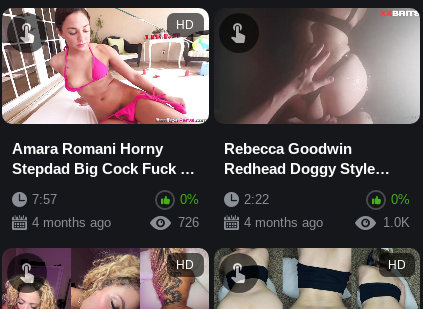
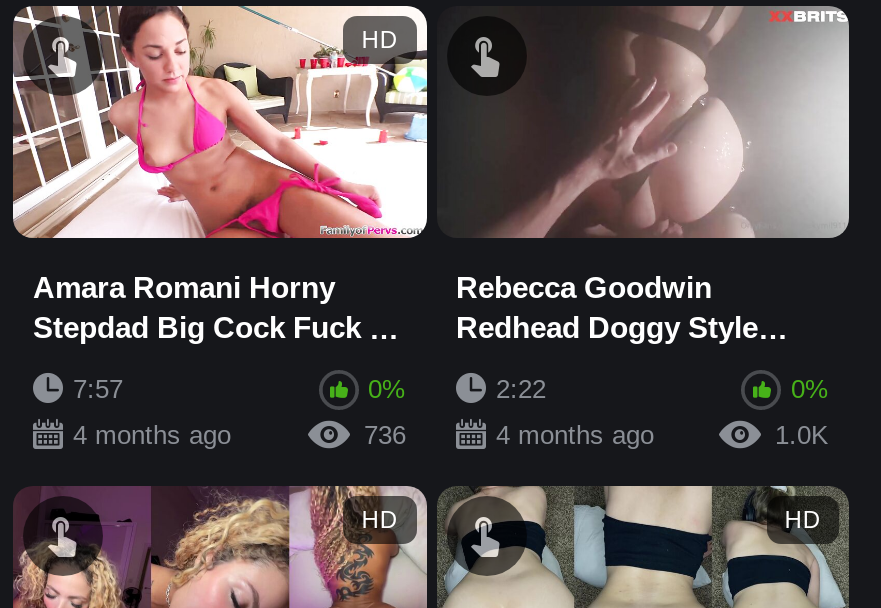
- 726
+ 736
